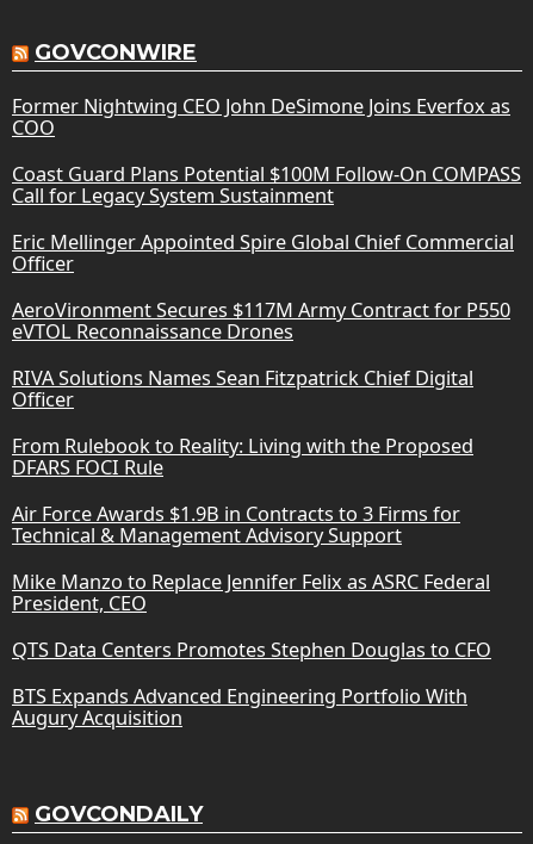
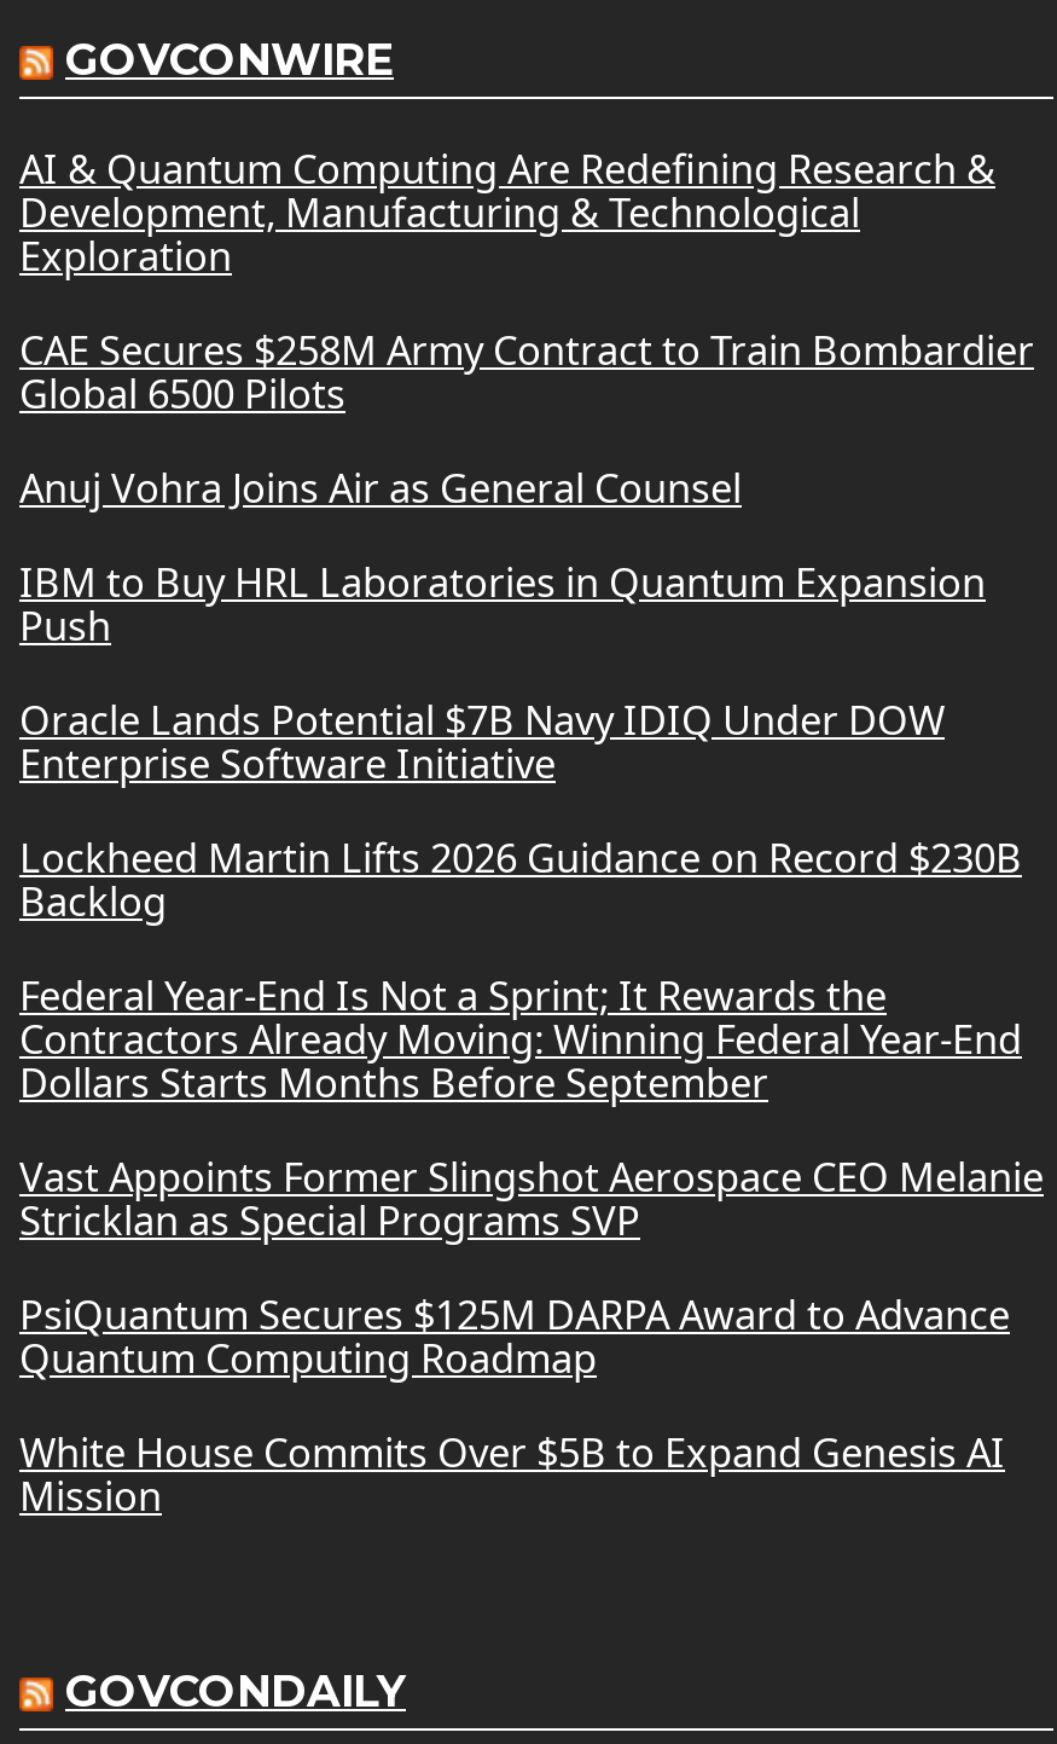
- Former Nightwing CEO John DeSimone Joins Everfox as
- COO
+ AI & Quantum Computing Are Redefining Research &
+ Development, Manufacturing & Technological
+ Exploration

- Coast Guard Plans Potential $100M Follow-On COMPASS
- Call for Legacy System Sustainment
+ CAE Secures $258M Army Contract to Train Bombardier
+ Global 6500 Pilots

- Eric Mellinger Appointed Spire Global Chief Commercial
- Officer
+ Anuj Vohra Joins Air as General Counsel

- AeroVironment Secures $117M Army Contract for P550
- eVTOL Reconnaissance Drones
+ IBM to Buy HRL Laboratories in Quantum Expansion
+ Push

- RIVA Solutions Names Sean Fitzpatrick Chief Digital
- Officer
+ Oracle Lands Potential $7B Navy IDIQ Under DOW
+ Enterprise Software Initiative

- From Rulebook to Reality: Living with the Proposed
- DFARS FOCI Rule
+ Lockheed Martin Lifts 2026 Guidance on Record $230B
+ Backlog

- Air Force Awards $1.9B in Contracts to 3 Firms for
- Technical & Management Advisory Support
+ Federal Year-End Is Not a Sprint; It Rewards the
+ Contractors Already Moving: Winning Federal Year-End
+ Dollars Starts Months Before September

- Mike Manzo to Replace Jennifer Felix as ASRC Federal
- President, CEO
+ Vast Appoints Former Slingshot Aerospace CEO Melanie
+ Stricklan as Special Programs SVP

- QTS Data Centers Promotes Stephen Douglas to CFO
+ PsiQuantum Secures $125M DARPA Award to Advance
+ Quantum Computing Roadmap

- BTS Expands Advanced Engineering Portfolio With
- Augury Acquisition
+ White House Commits Over $5B to Expand Genesis AI
+ Mission
